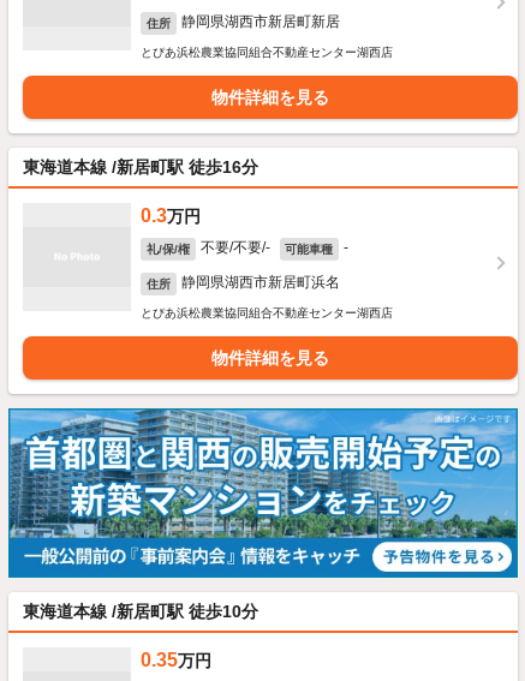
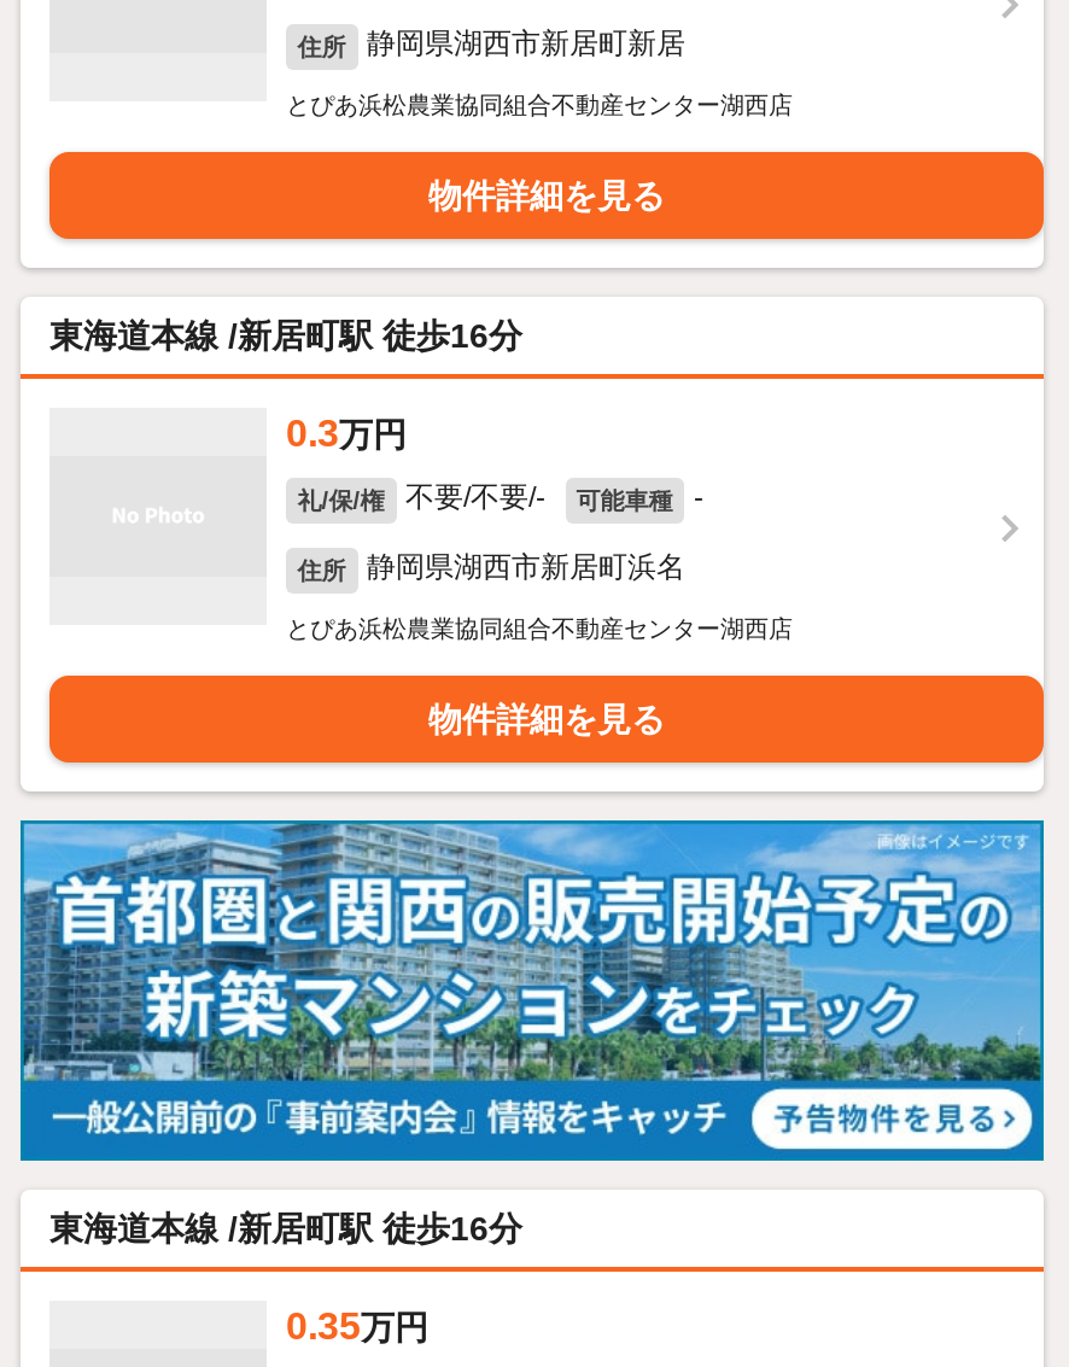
- 東海道本線 /新居町駅 徒歩10分
+ 東海道本線 /新居町駅 徒歩16分
